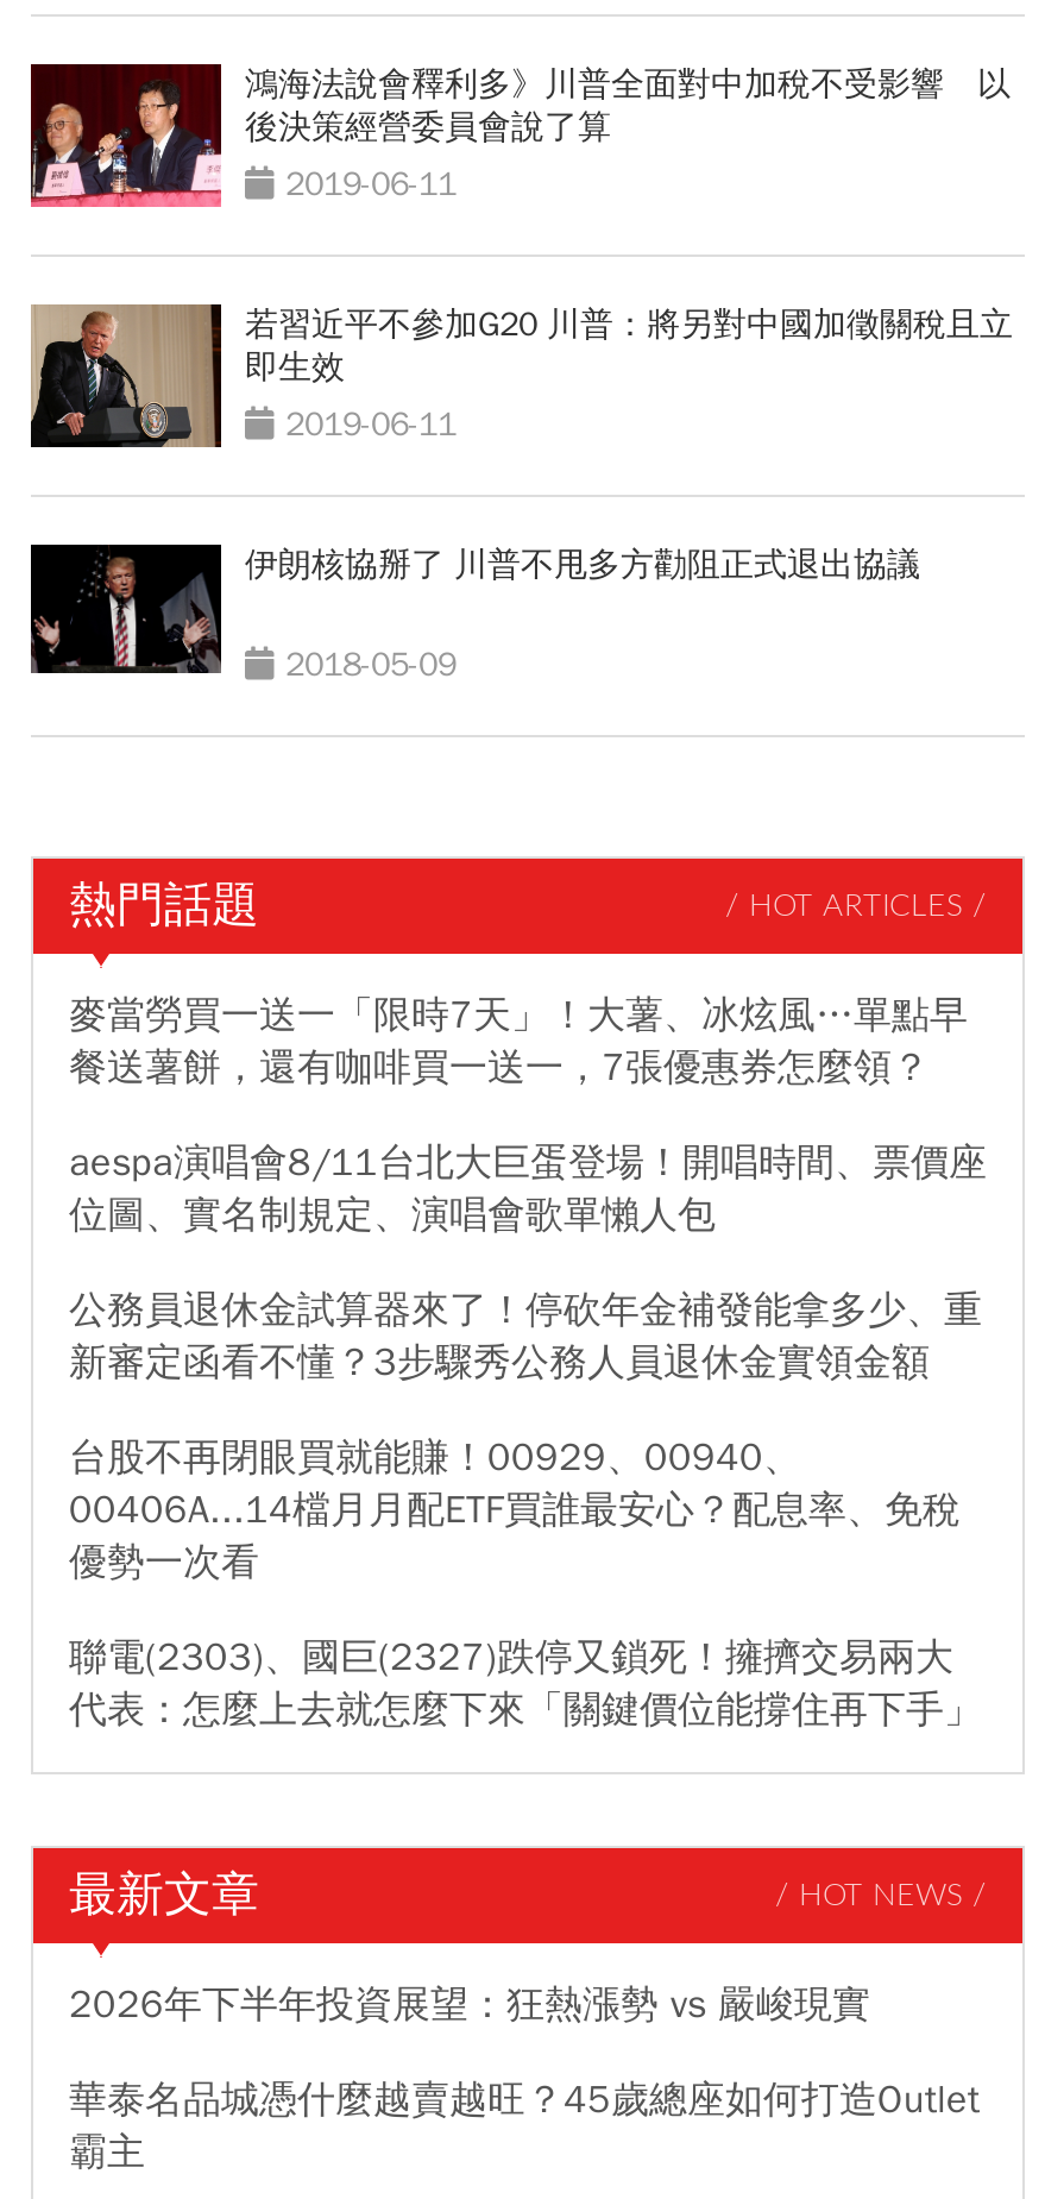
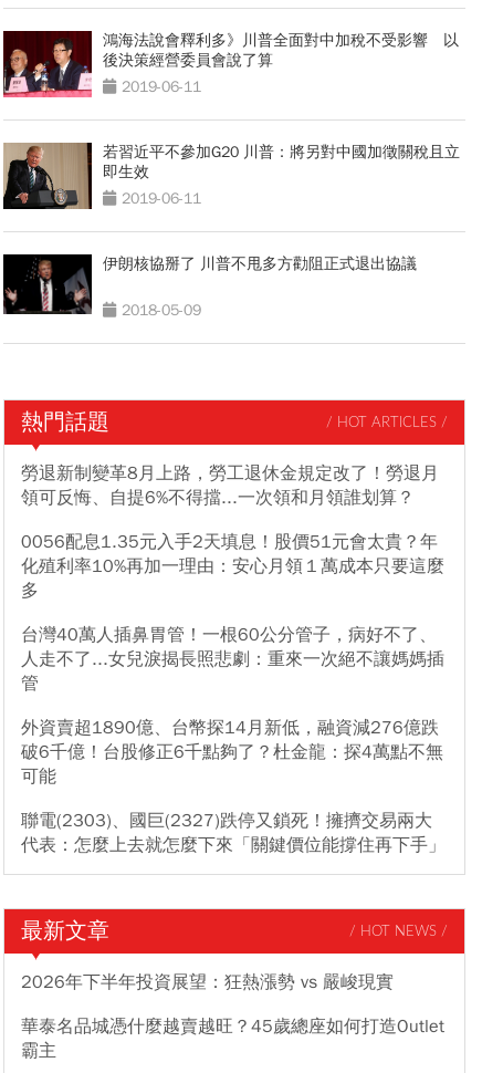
- 麥當勞買一送一「限時7天」！大薯、冰炫風…單點早
- 餐送薯餅，還有咖啡買一送一，7張優惠券怎麼領？
+ 勞退新制變革8月上路，勞工退休金規定改了！勞退月
+ 領可反悔、自提6%不得擋...一次領和月領誰划算？

- aespa演唱會8/11台北大巨蛋登場！開唱時間、票價座
- 位圖、實名制規定、演唱會歌單懶人包
+ 0056配息1.35元入手2天填息！股價51元會太貴？年
+ 化殖利率10%再加一理由：安心月領１萬成本只要這麼
+ 多

- 公務員退休金試算器來了！停砍年金補發能拿多少、重
- 新審定函看不懂？3步驟秀公務人員退休金實領金額
+ 台灣40萬人插鼻胃管！一根60公分管子，病好不了、
+ 人走不了...女兒淚揭長照悲劇：重來一次絕不讓媽媽插
+ 管

- 台股不再閉眼買就能賺！00929、00940、
- 00406A...14檔月月配ETF買誰最安心？配息率、免稅
- 優勢一次看
+ 外資賣超1890億、台幣探14月新低，融資減276億跌
+ 破6千億！台股修正6千點夠了？杜金龍：探4萬點不無
+ 可能
